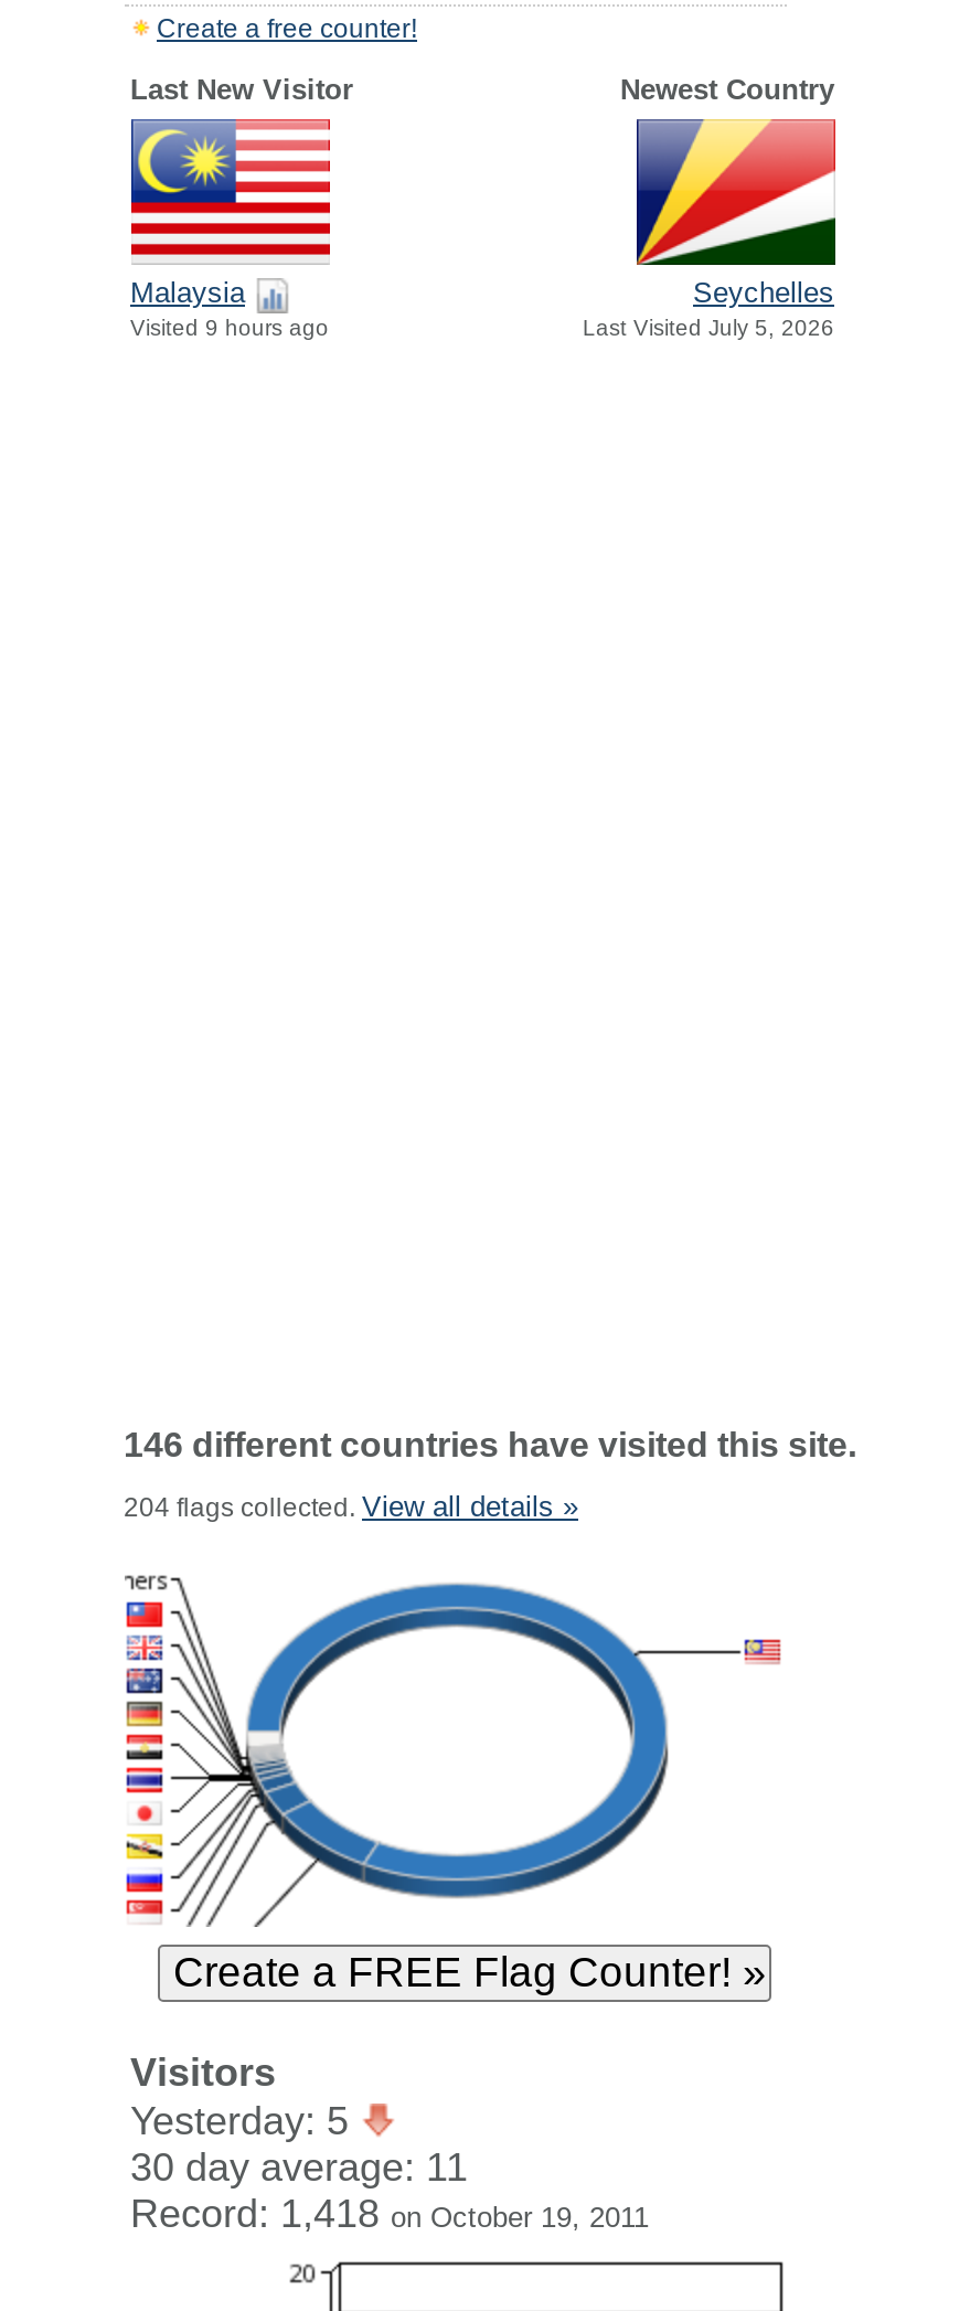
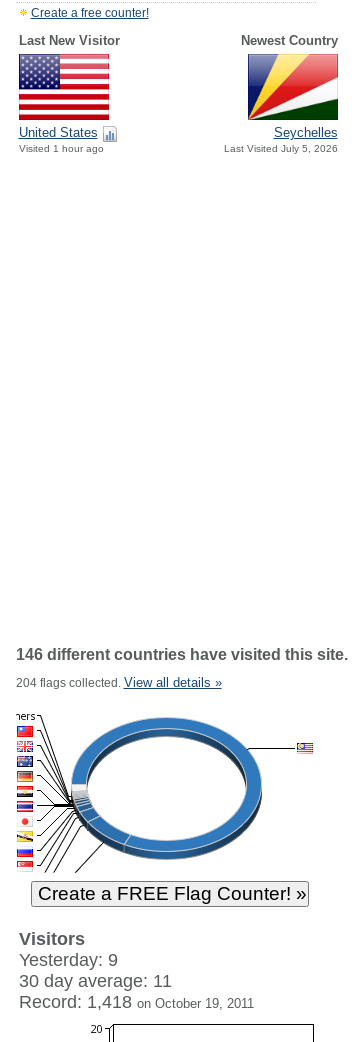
- [image]
- Malaysia
- Visited 9 hours ago
+ [image]
+ United States
+ Visited 1 hour ago

- Yesterday: 5
+ Yesterday: 9
